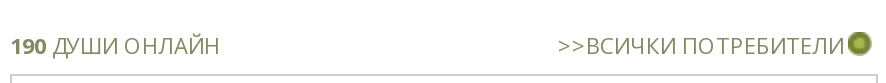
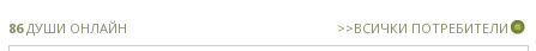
- 190 ДУШИ ОНЛАЙН
+ 86 ДУШИ ОНЛАЙН
